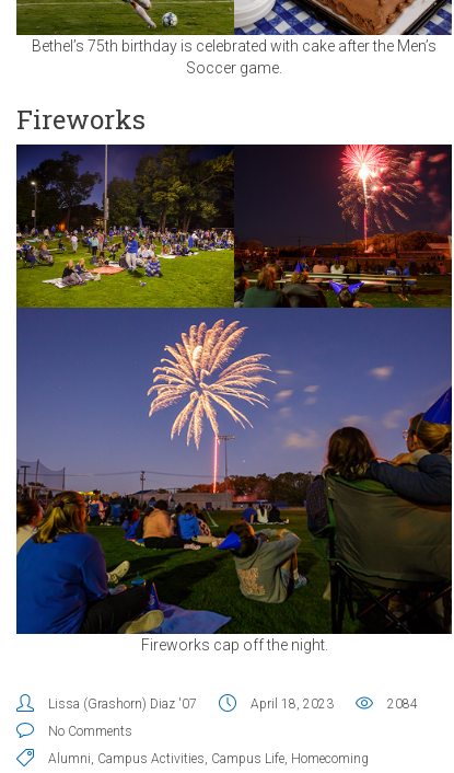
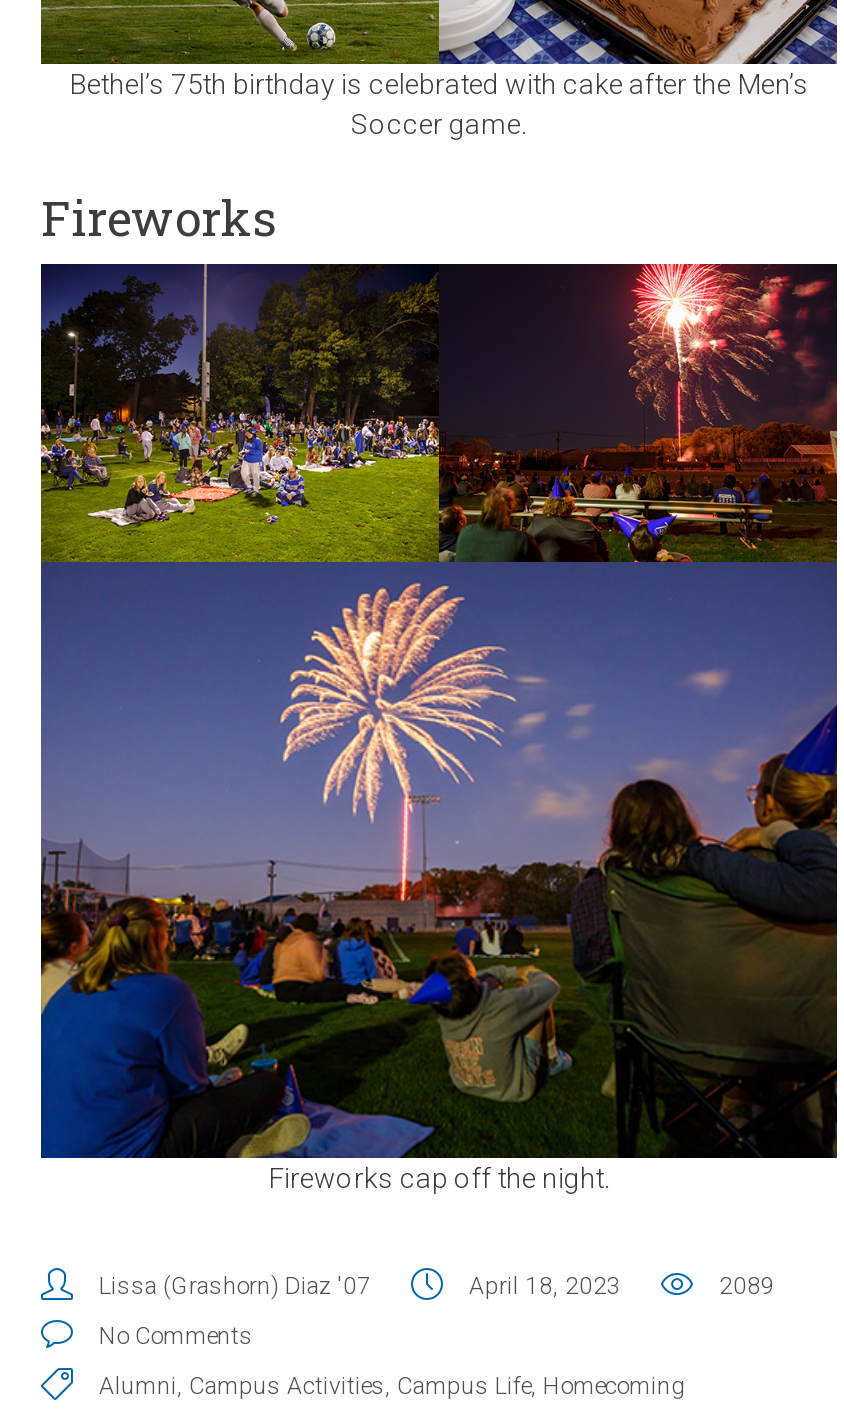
- 2084
+ 2089
